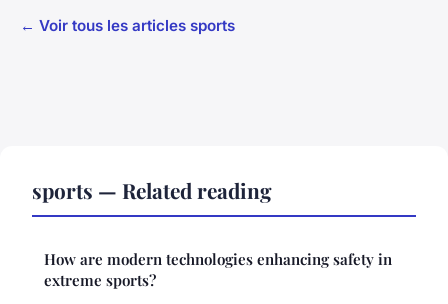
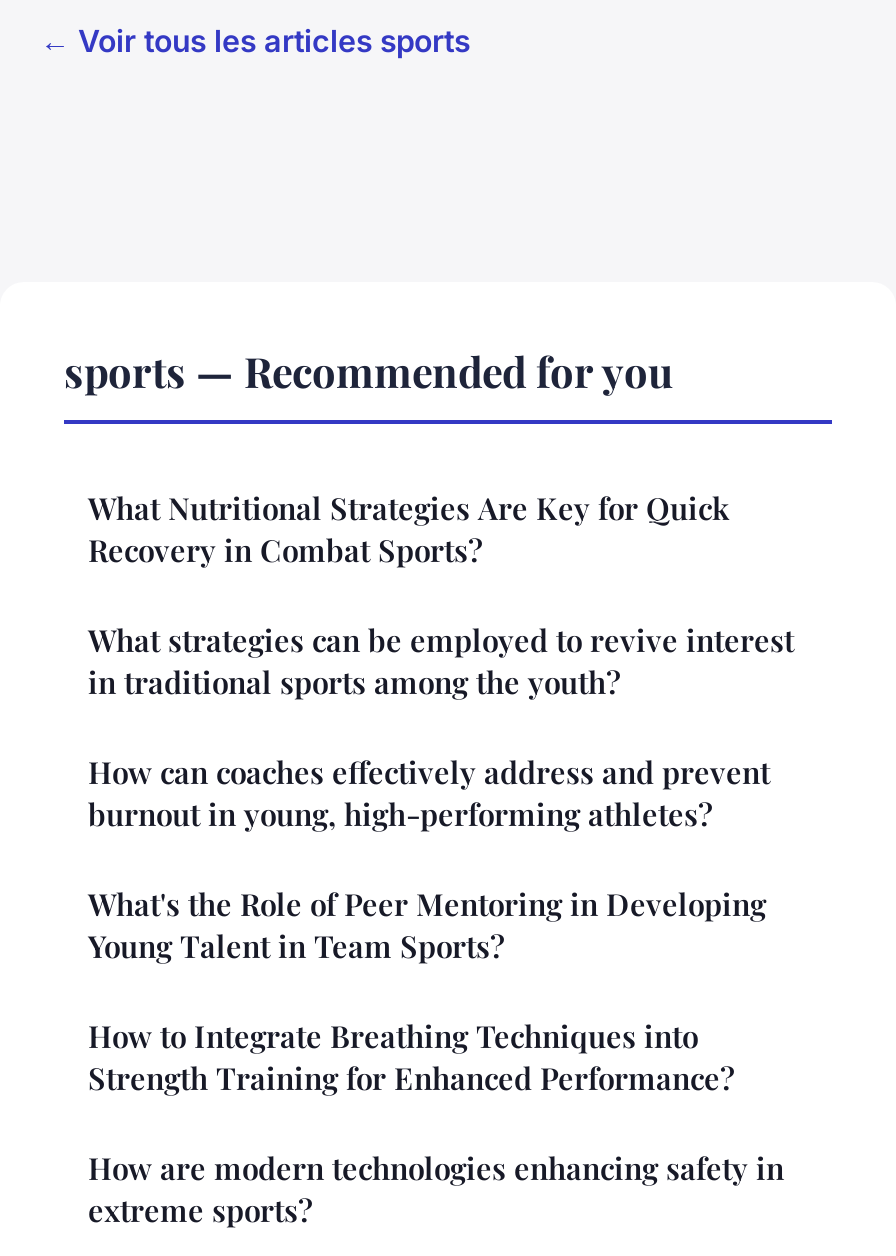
- sports — Related reading
+ sports — Recommended for you
+ What Nutritional Strategies Are Key for Quick
+ Recovery in Combat Sports?
+ What strategies can be employed to revive interest
+ in traditional sports among the youth?
+ How can coaches effectively address and prevent
+ burnout in young, high-performing athletes?
+ What's the Role of Peer Mentoring in Developing
+ Young Talent in Team Sports?
+ How to Integrate Breathing Techniques into
+ Strength Training for Enhanced Performance?
